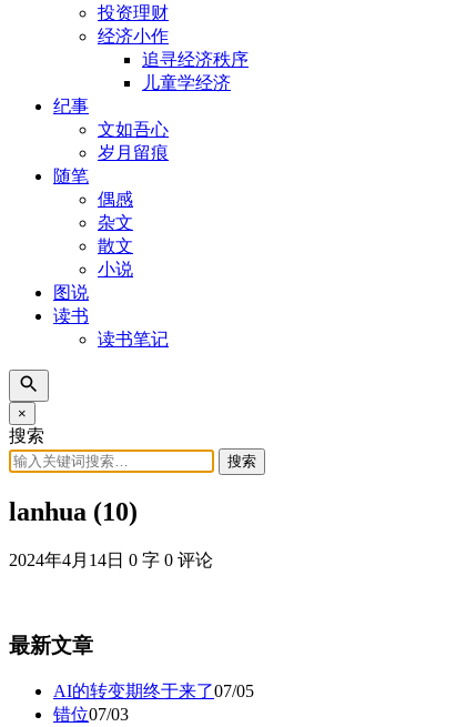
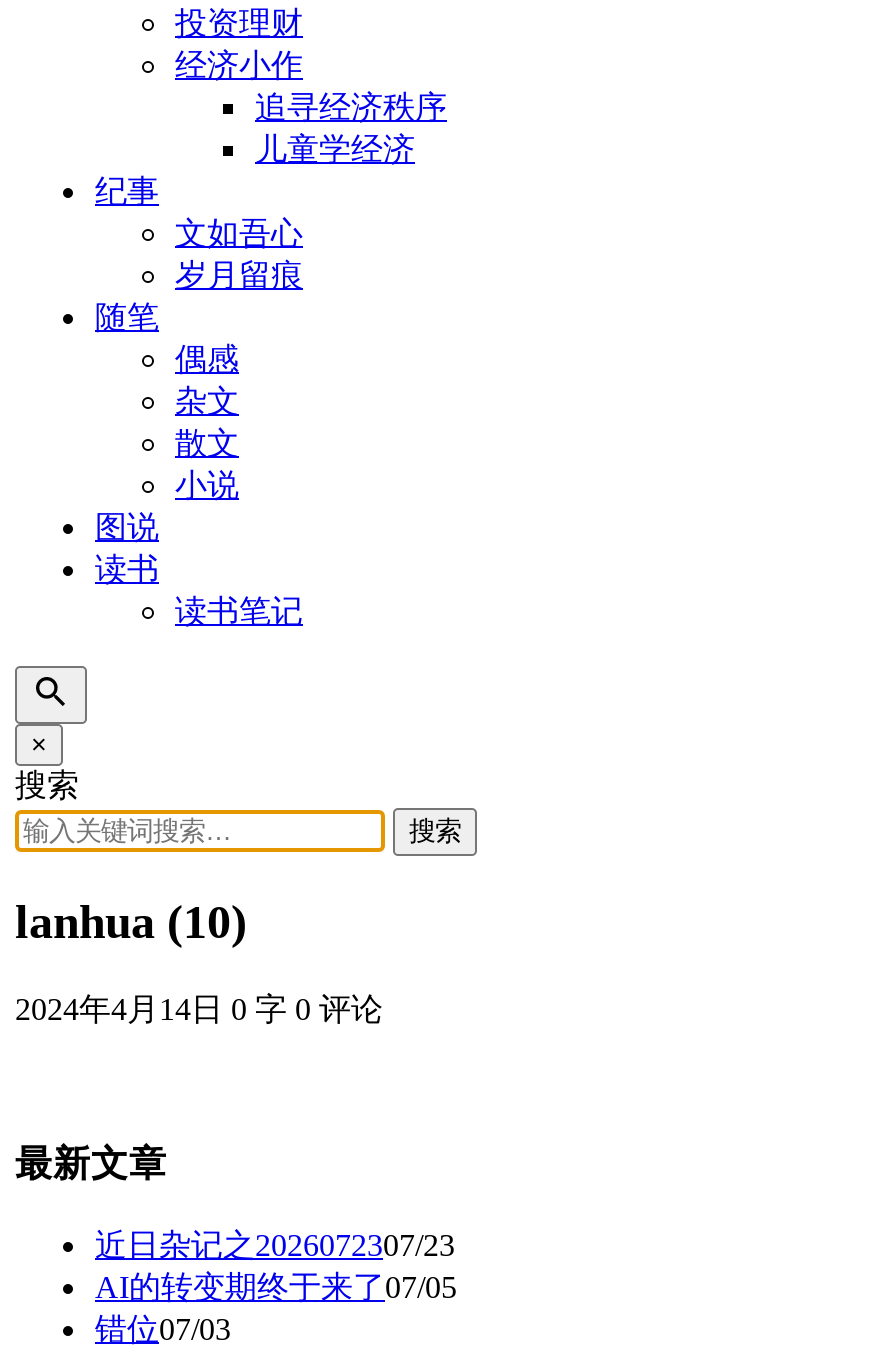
+ 近日杂记之2026072307/23
